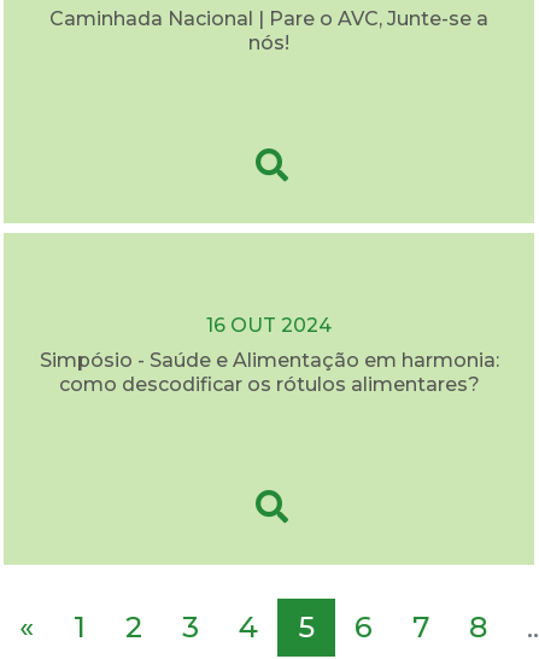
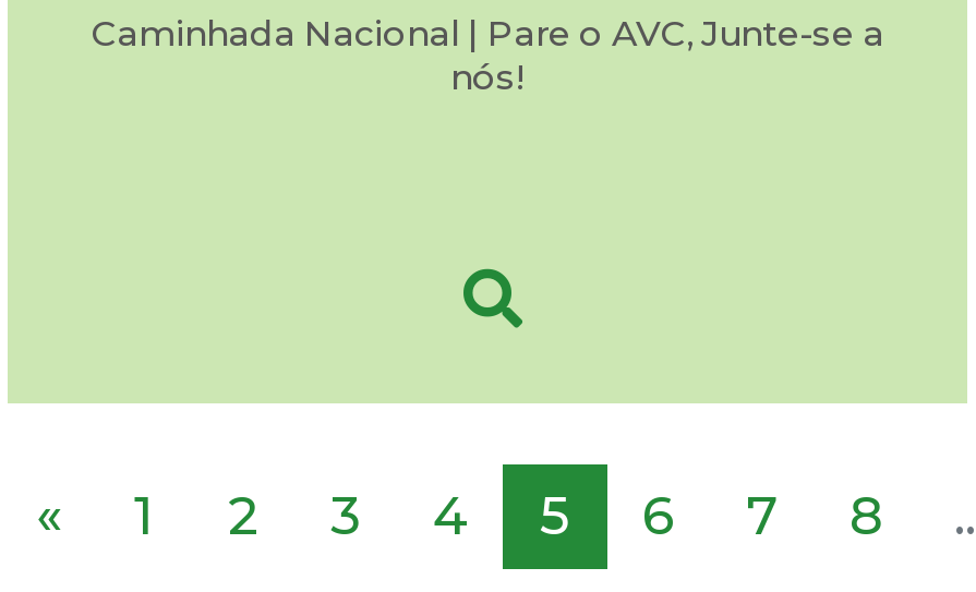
- 16 OUT 2024
- Simpósio - Saúde e Alimentação em harmonia:
- como descodificar os rótulos alimentares?
